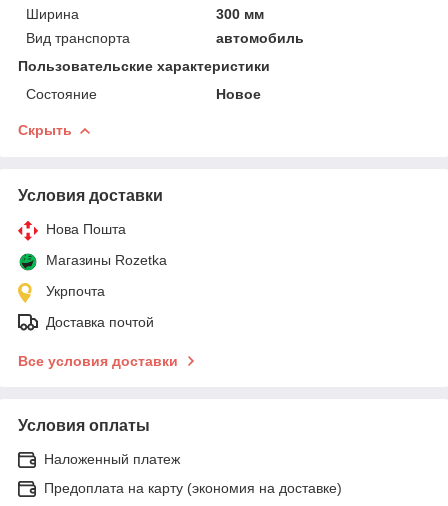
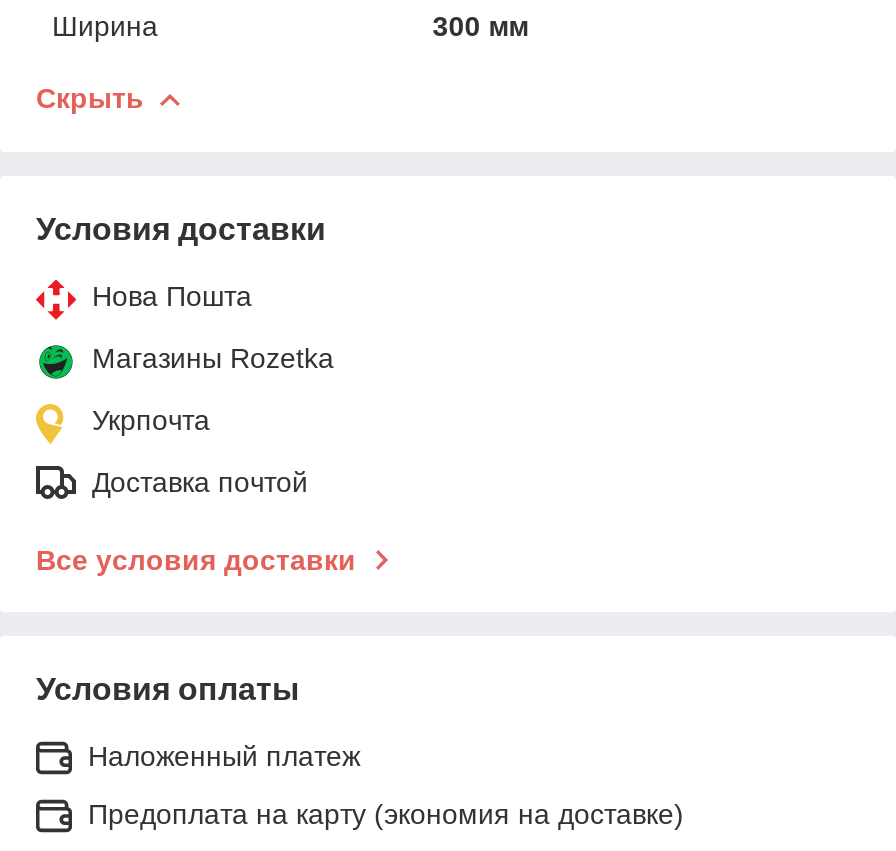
- Вид транспорта
- автомобиль
- Пользовательские характеристики
- Состояние
- Новое
